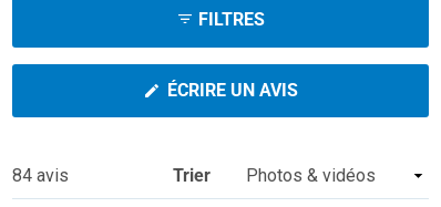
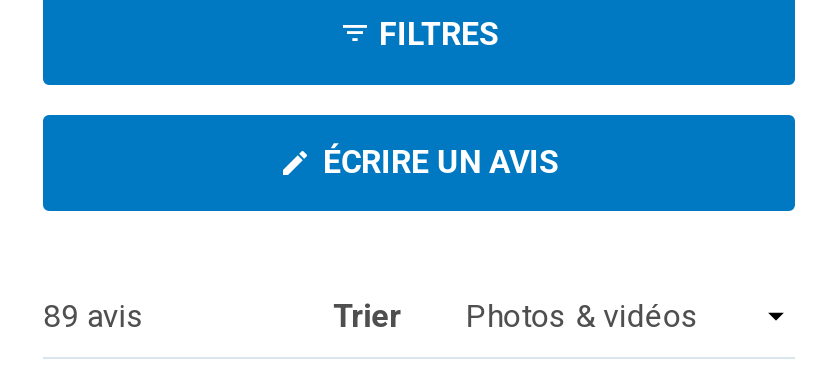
- 84 avis
+ 89 avis
